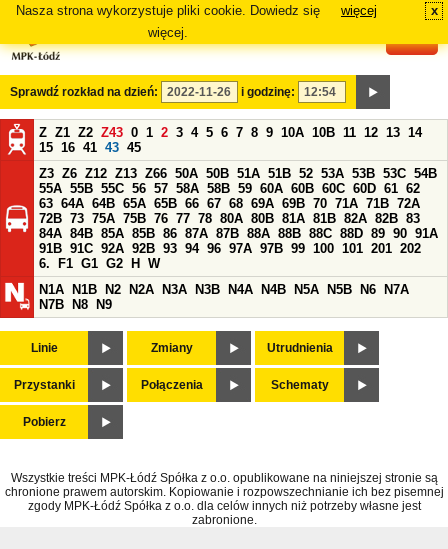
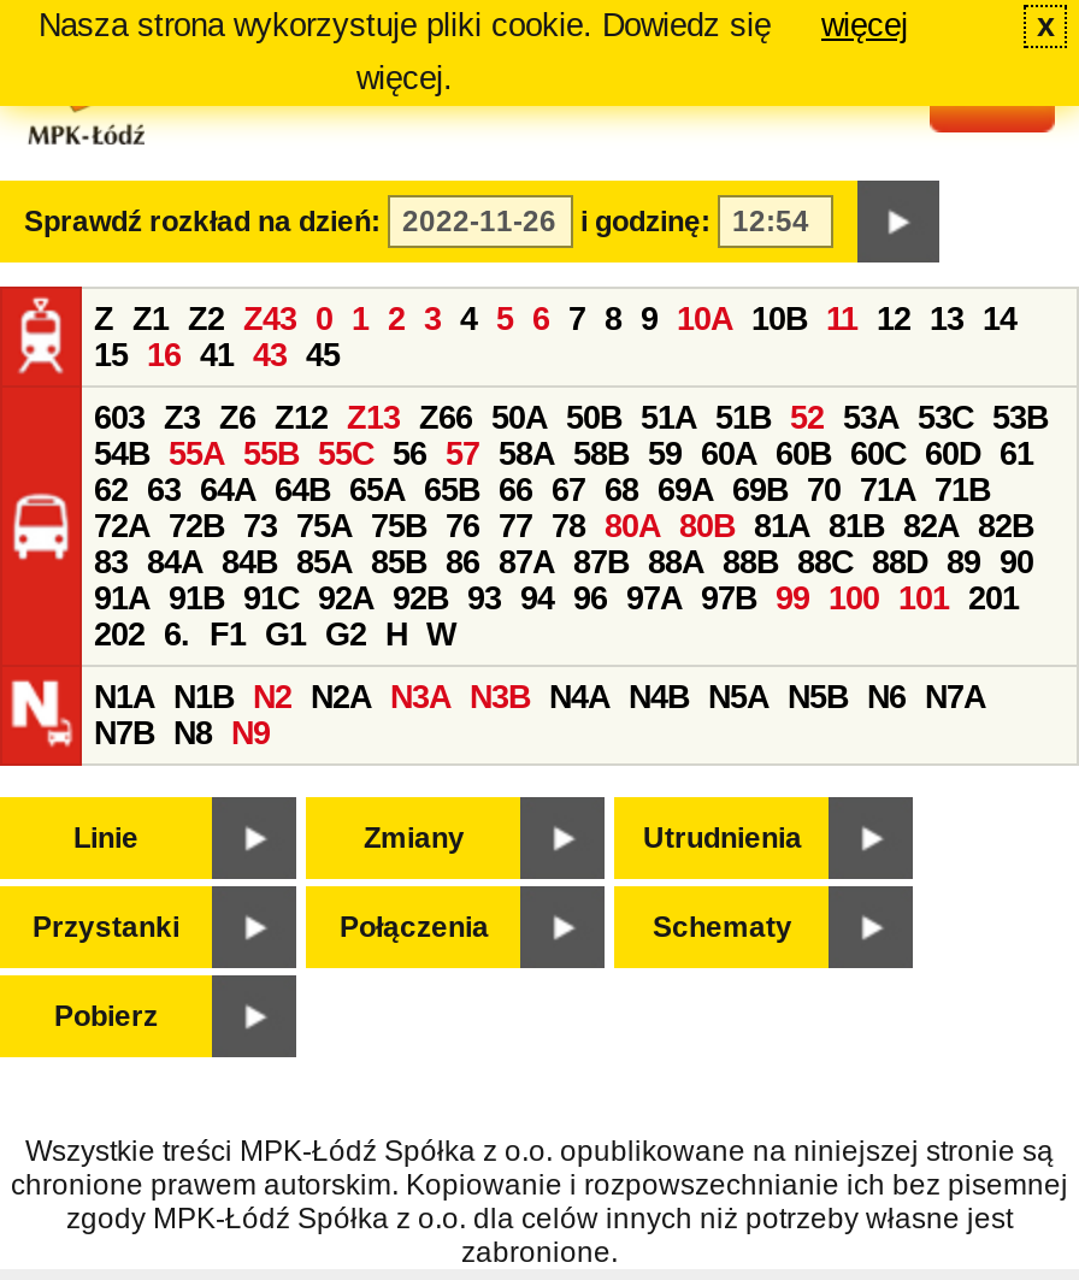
- Z3 Z6 Z12 Z13 Z66 50A 50B 51A 51B 52 53A 53B 53C 54B
- 55A 55B 55C 56 57 58A 58B 59 60A 60B 60C 60D 61 62
- 63 64A 64B 65A 65B 66 67 68 69A 69B 70 71A 71B 72A
- 72B 73 75A 75B 76 77 78 80A 80B 81A 81B 82A 82B 83
- 84A 84B 85A 85B 86 87A 87B 88A 88B 88C 88D 89 90 91A
- 91B 91C 92A 92B 93 94 96 97A 97B 99 100 101 201 202
- 6. F1 G1 G2 H W
+ 603 Z3 Z6 Z12 Z13 Z66 50A 50B 51A 51B 52 53A 53C 53B
+ 54B 55A 55B 55C 56 57 58A 58B 59 60A 60B 60C 60D 61
+ 62 63 64A 64B 65A 65B 66 67 68 69A 69B 70 71A 71B
+ 72A 72B 73 75A 75B 76 77 78 80A 80B 81A 81B 82A 82B
+ 83 84A 84B 85A 85B 86 87A 87B 88A 88B 88C 88D 89 90
+ 91A 91B 91C 92A 92B 93 94 96 97A 97B 99 100 101 201
+ 202 6. F1 G1 G2 H W
